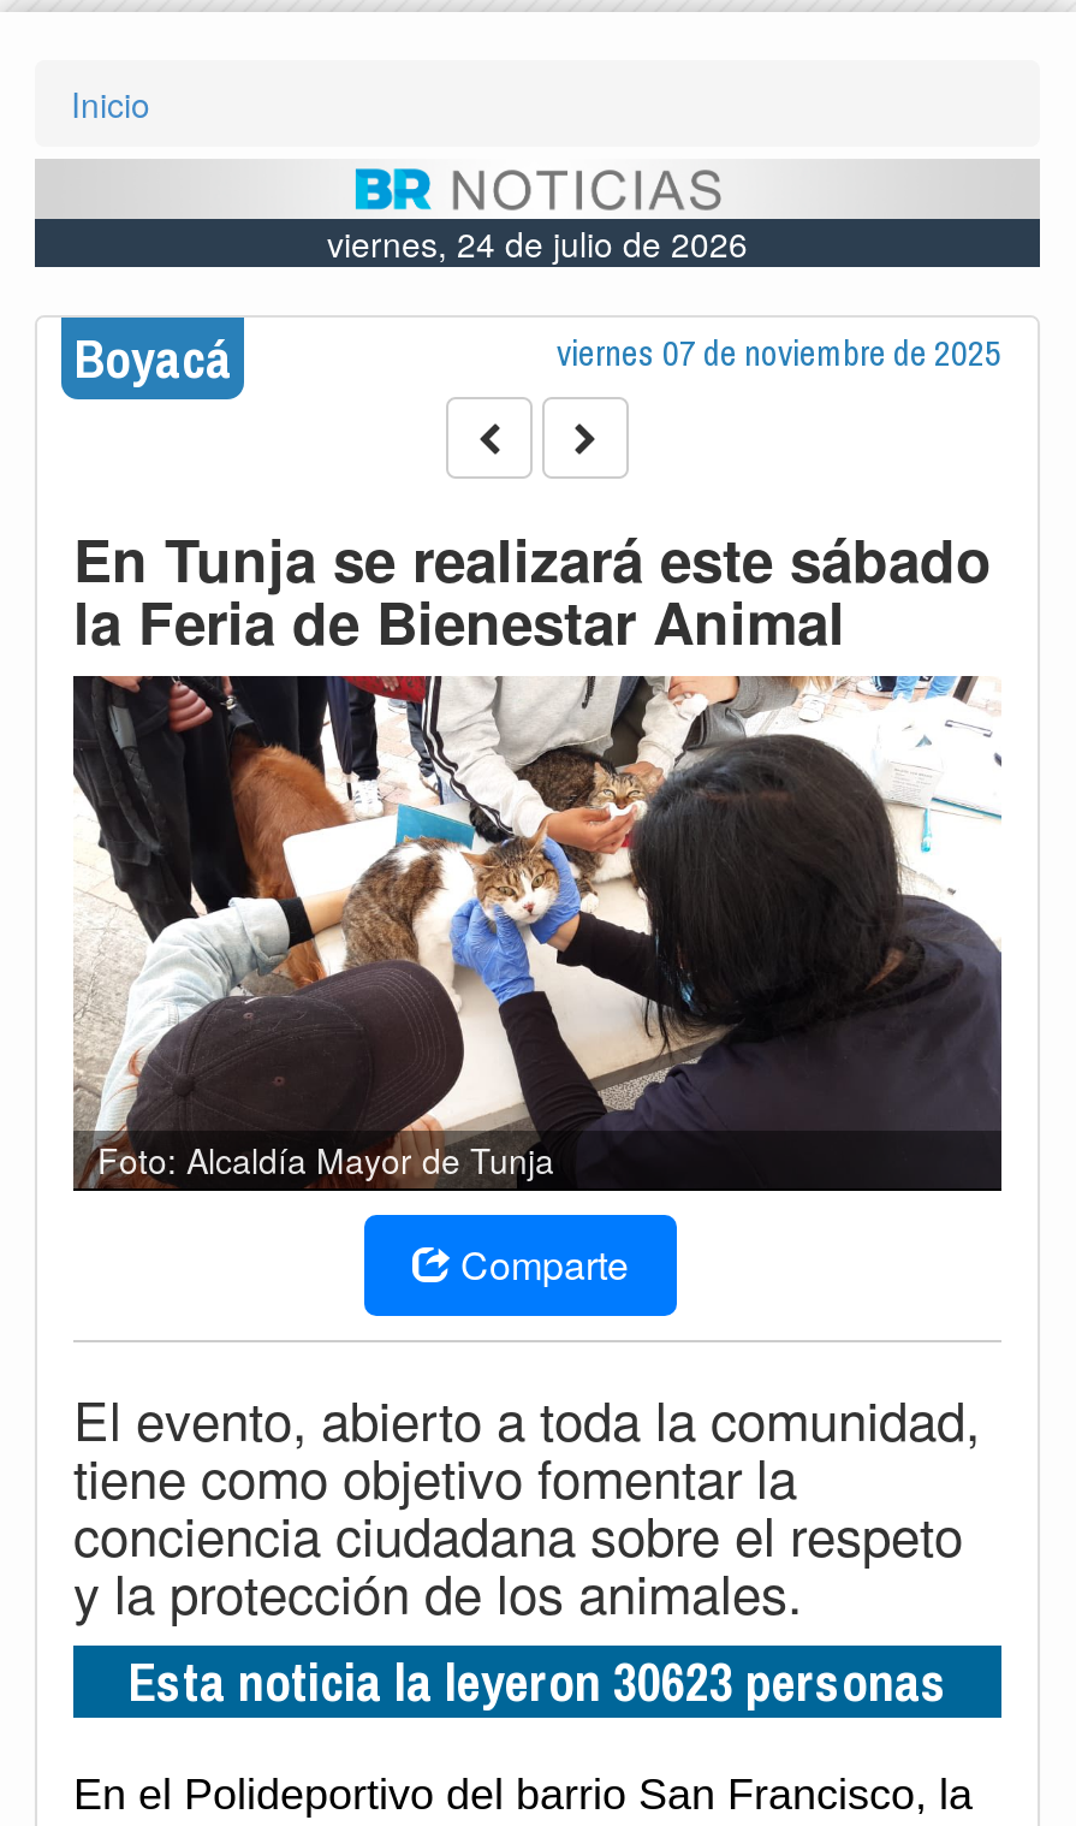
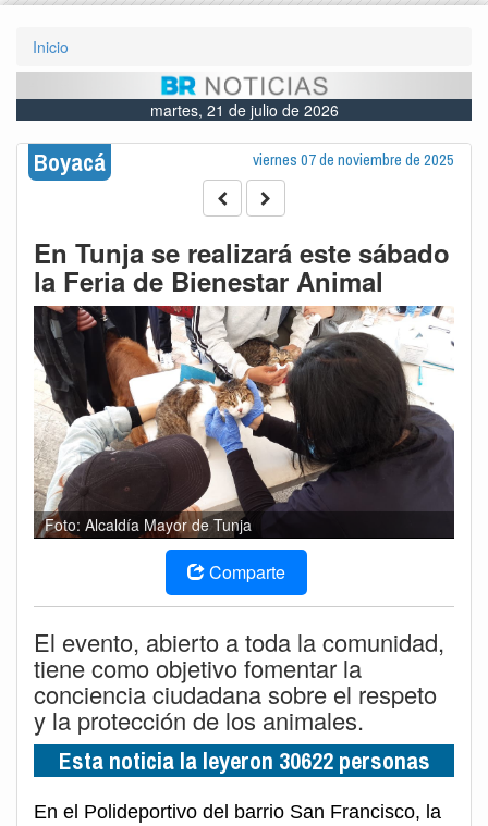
- viernes, 24 de julio de 2026
+ martes, 21 de julio de 2026

- Esta noticia la leyeron 30623 personas
+ Esta noticia la leyeron 30622 personas
